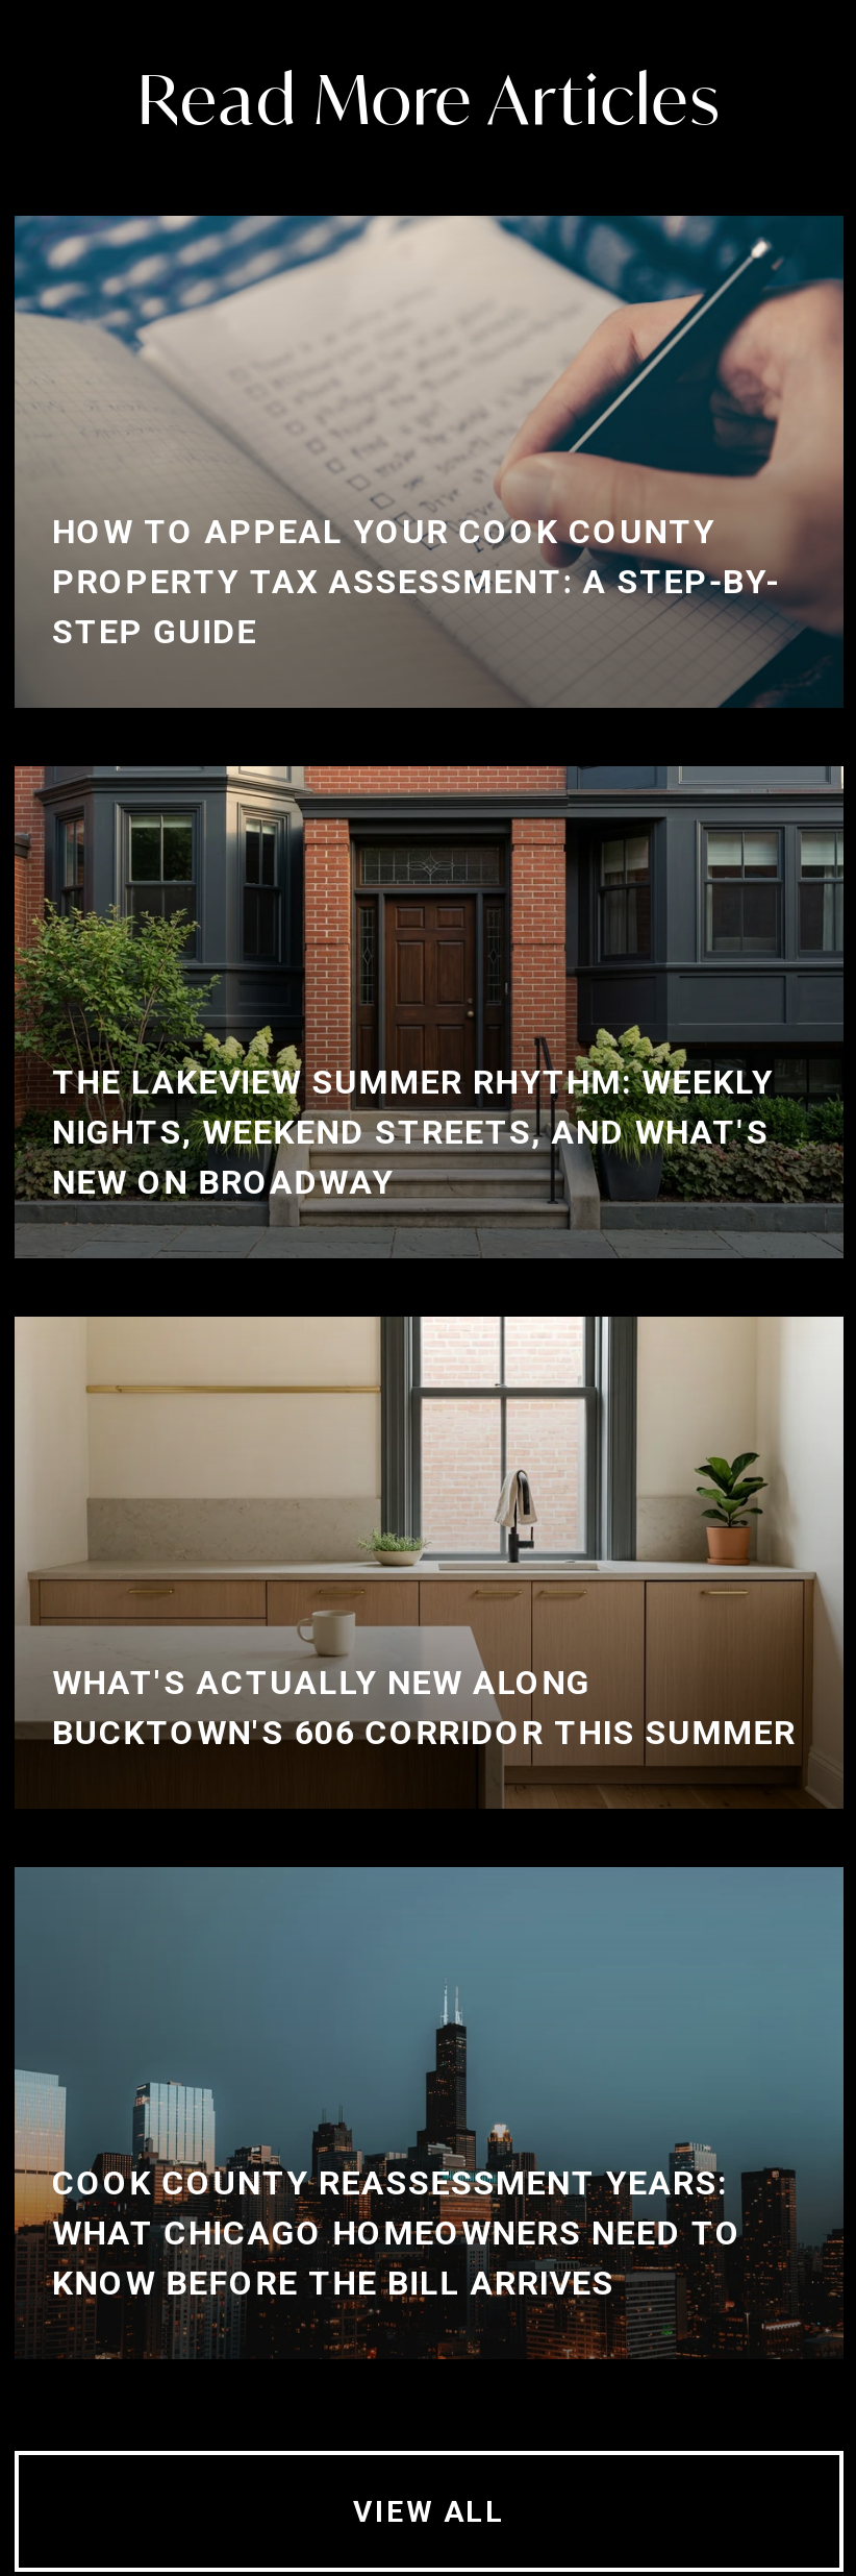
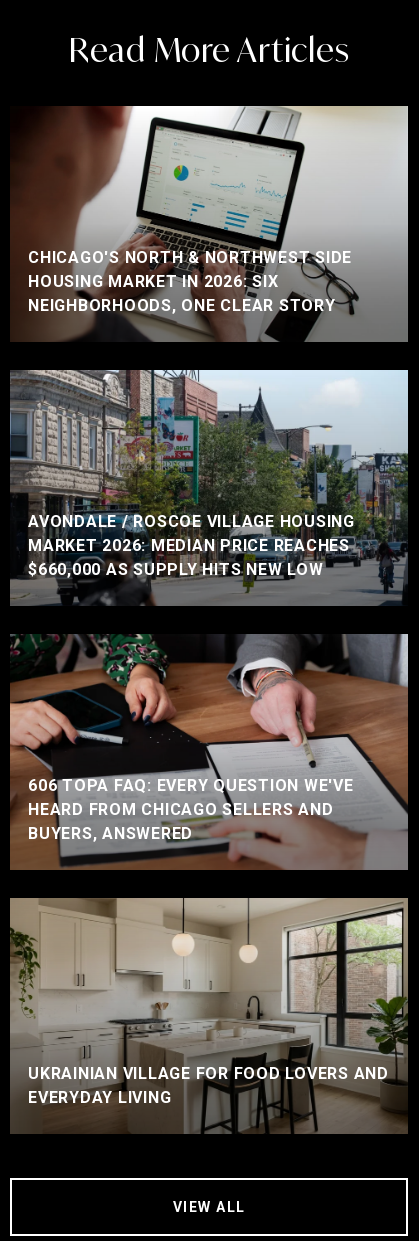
- [image]
- HOW TO APPEAL YOUR COOK COUNTY
- PROPERTY TAX ASSESSMENT: A STEP-BY-
- STEP GUIDE
+ [image]
+ CHICAGO'S NORTH & NORTHWEST SIDE
+ HOUSING MARKET IN 2026: SIX
+ NEIGHBORHOODS, ONE CLEAR STORY

- [image]
- THE LAKEVIEW SUMMER RHYTHM: WEEKLY
- NIGHTS, WEEKEND STREETS, AND WHAT'S
- NEW ON BROADWAY
+ [image]
+ AVONDALE / ROSCOE VILLAGE HOUSING
+ MARKET 2026: MEDIAN PRICE REACHES
+ $660,000 AS SUPPLY HITS NEW LOW

- [image]
- WHAT'S ACTUALLY NEW ALONG
- BUCKTOWN'S 606 CORRIDOR THIS SUMMER
+ [image]
+ 606 TOPA FAQ: EVERY QUESTION WE'VE
+ HEARD FROM CHICAGO SELLERS AND
+ BUYERS, ANSWERED

- [image]
- COOK COUNTY REASSESSMENT YEARS:
- WHAT CHICAGO HOMEOWNERS NEED TO
- KNOW BEFORE THE BILL ARRIVES
+ [image]
+ UKRAINIAN VILLAGE FOR FOOD LOVERS AND
+ EVERYDAY LIVING
